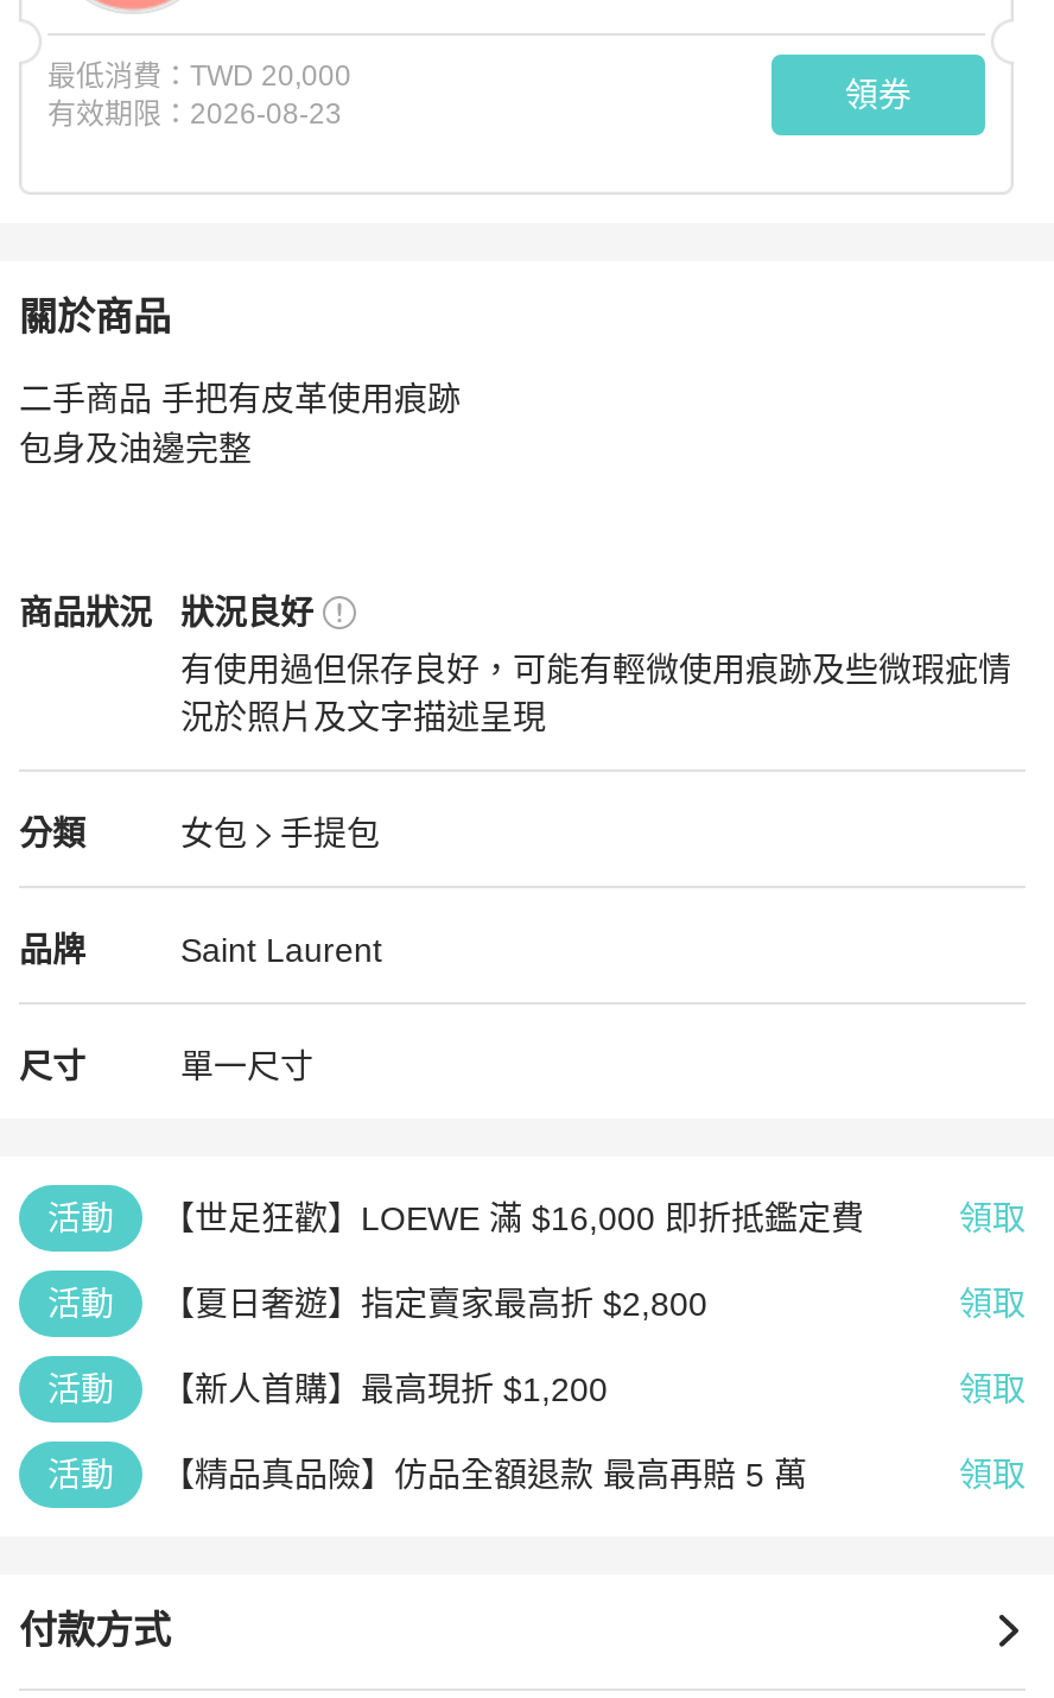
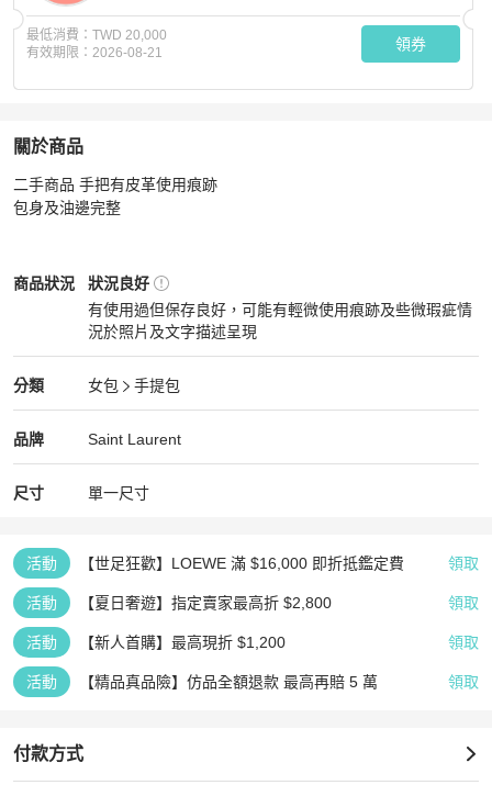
- 有效期限：2026-08-23
+ 有效期限：2026-08-21
